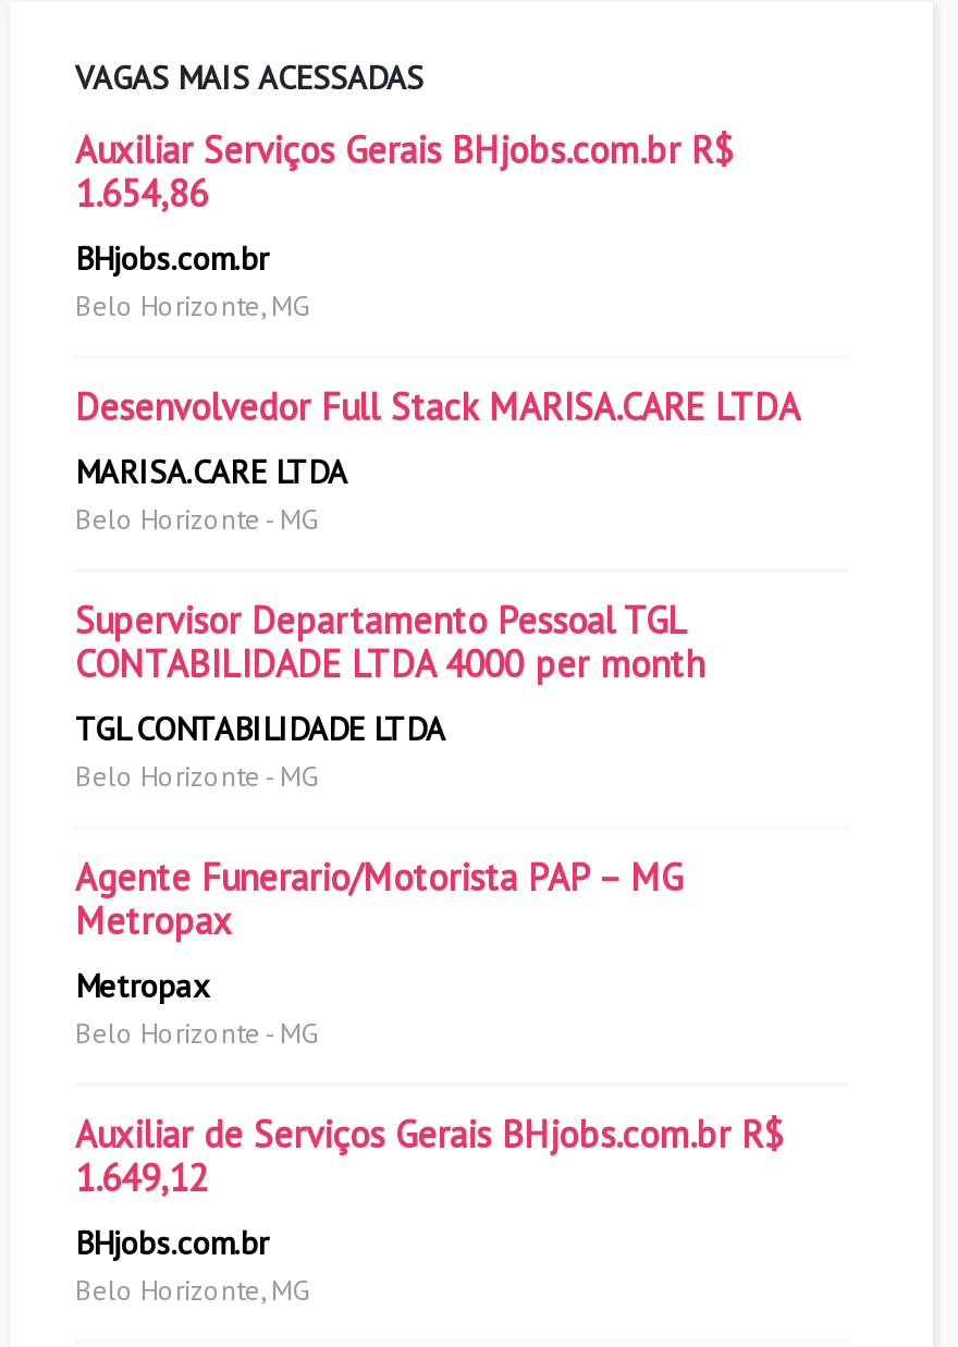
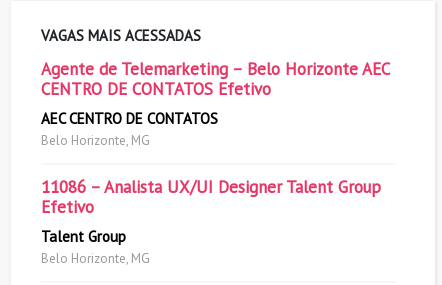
- Auxiliar Serviços Gerais BHjobs.com.br R$
- 1.654,86
- BHjobs.com.br
+ Agente de Telemarketing – Belo Horizonte AEC
+ CENTRO DE CONTATOS Efetivo
+ AEC CENTRO DE CONTATOS

- Desenvolvedor Full Stack MARISA.CARE LTDA
- MARISA.CARE LTDA
- Belo Horizonte - MG
- Supervisor Departamento Pessoal TGL
- CONTABILIDADE LTDA 4000 per month
- TGL CONTABILIDADE LTDA
- Belo Horizonte - MG
- Agente Funerario/Motorista PAP – MG
- Metropax
- Metropax
- Belo Horizonte - MG
- Auxiliar de Serviços Gerais BHjobs.com.br R$
- 1.649,12
- BHjobs.com.br
+ 11086 – Analista UX/UI Designer Talent Group
+ Efetivo
+ Talent Group
